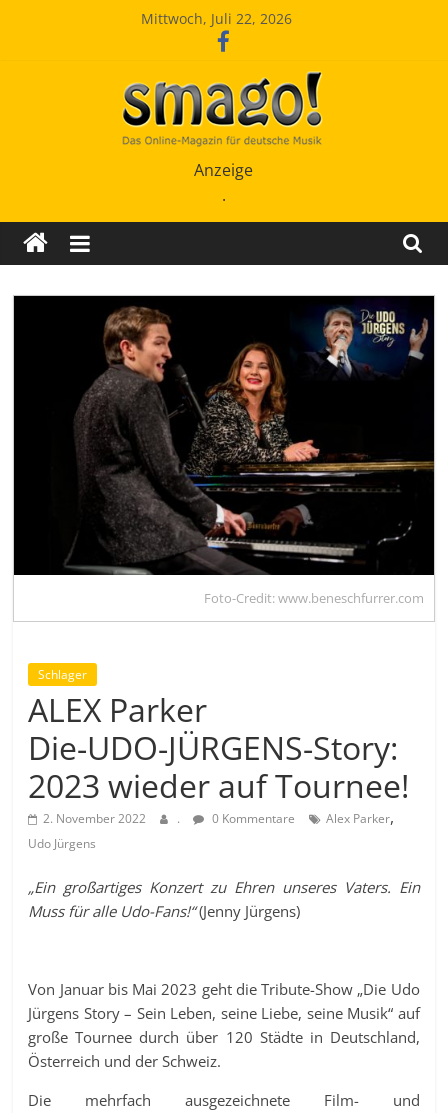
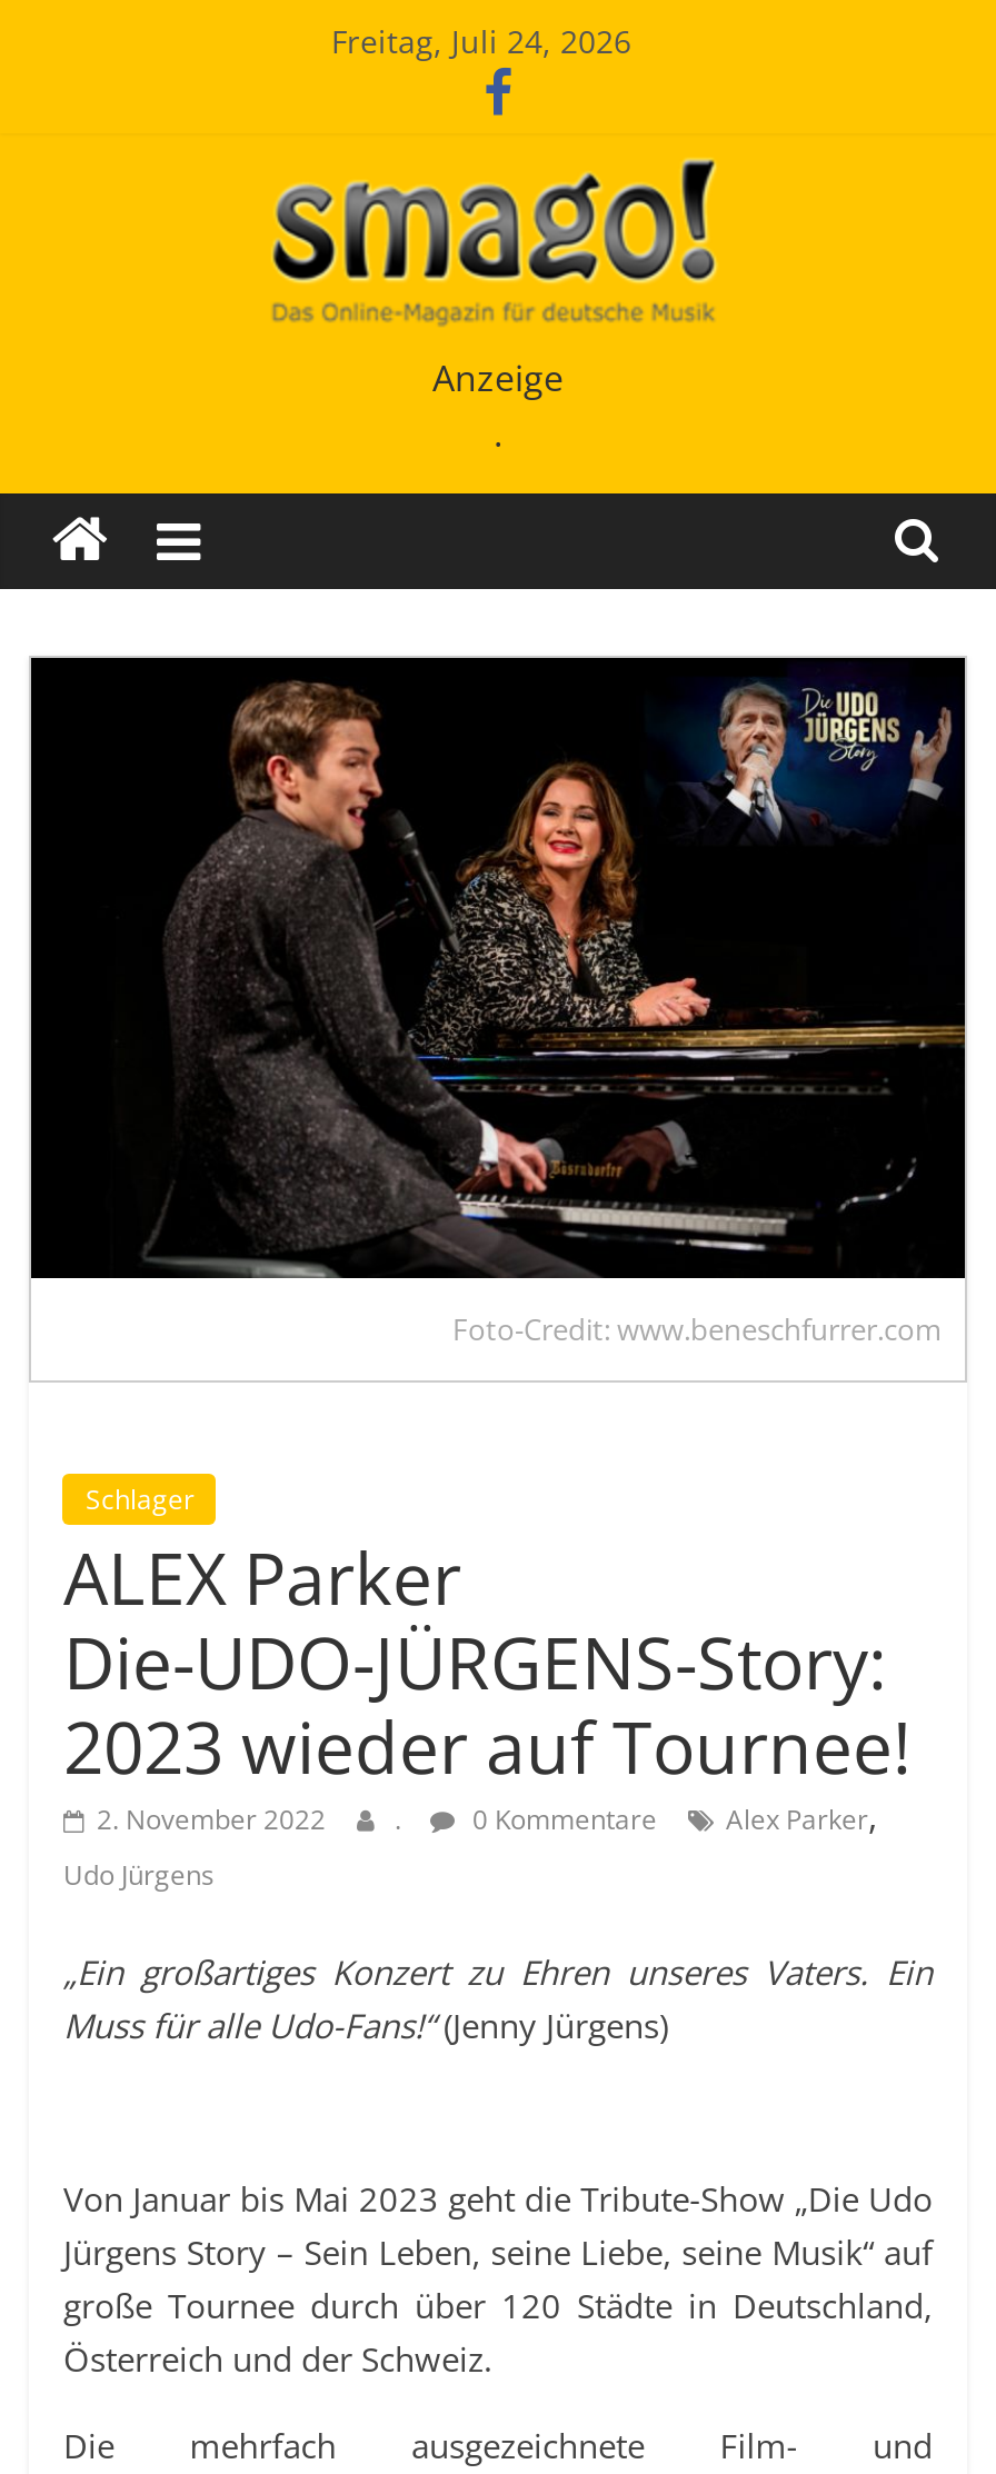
- Mittwoch, Juli 22, 2026
+ Freitag, Juli 24, 2026
